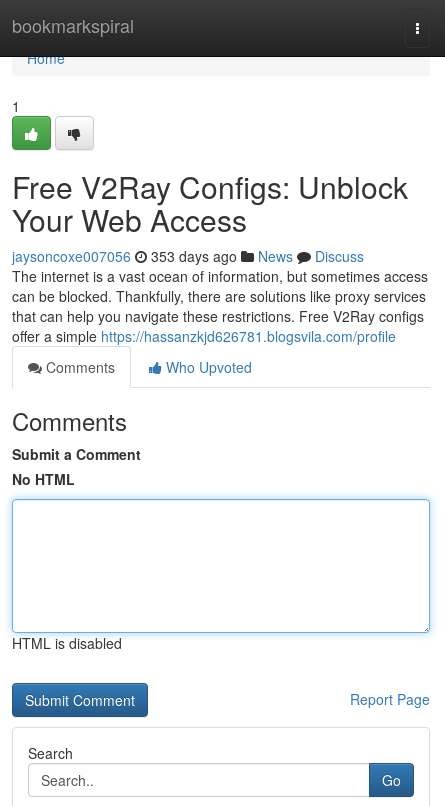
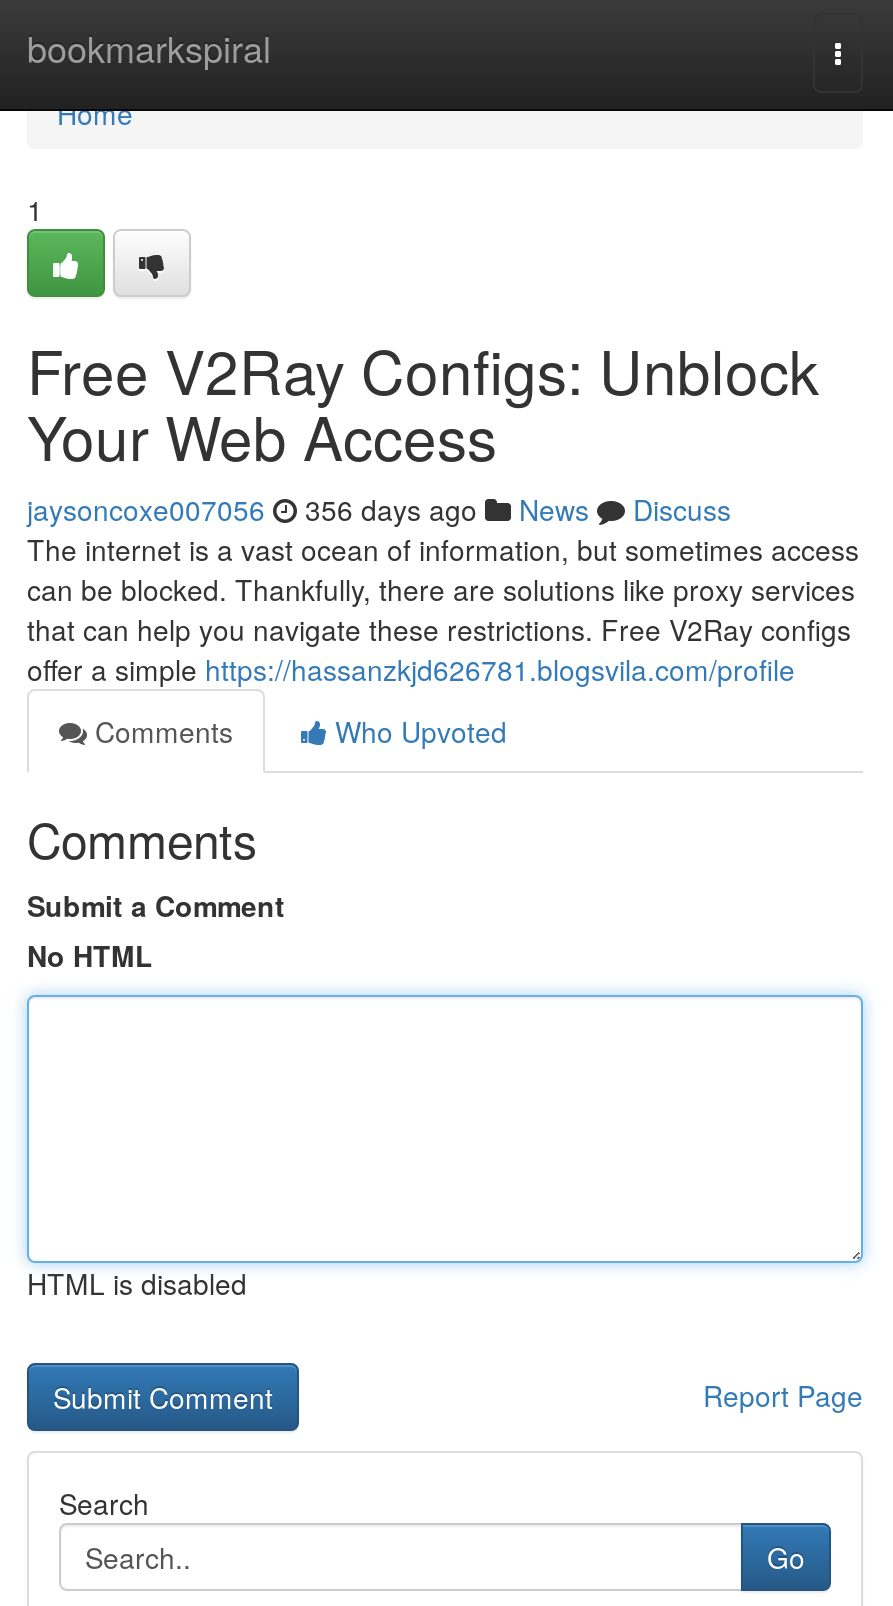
- jaysoncoxe007056 353 days ago News Discuss
+ jaysoncoxe007056 356 days ago News Discuss
